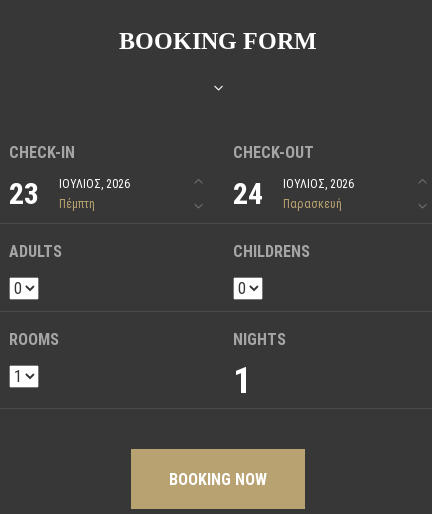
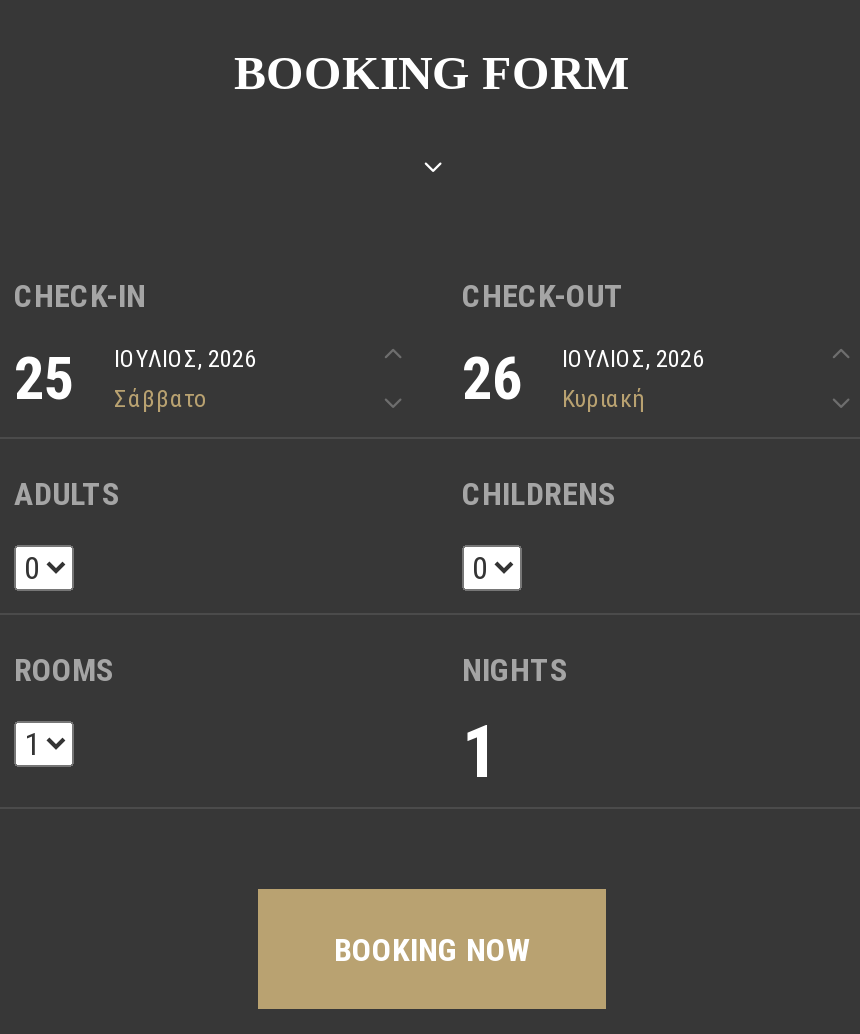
- 23
+ 25

- 24
+ 26

- Πέμπτη
+ Σάββατο

- Παρασκευή
+ Κυριακή
